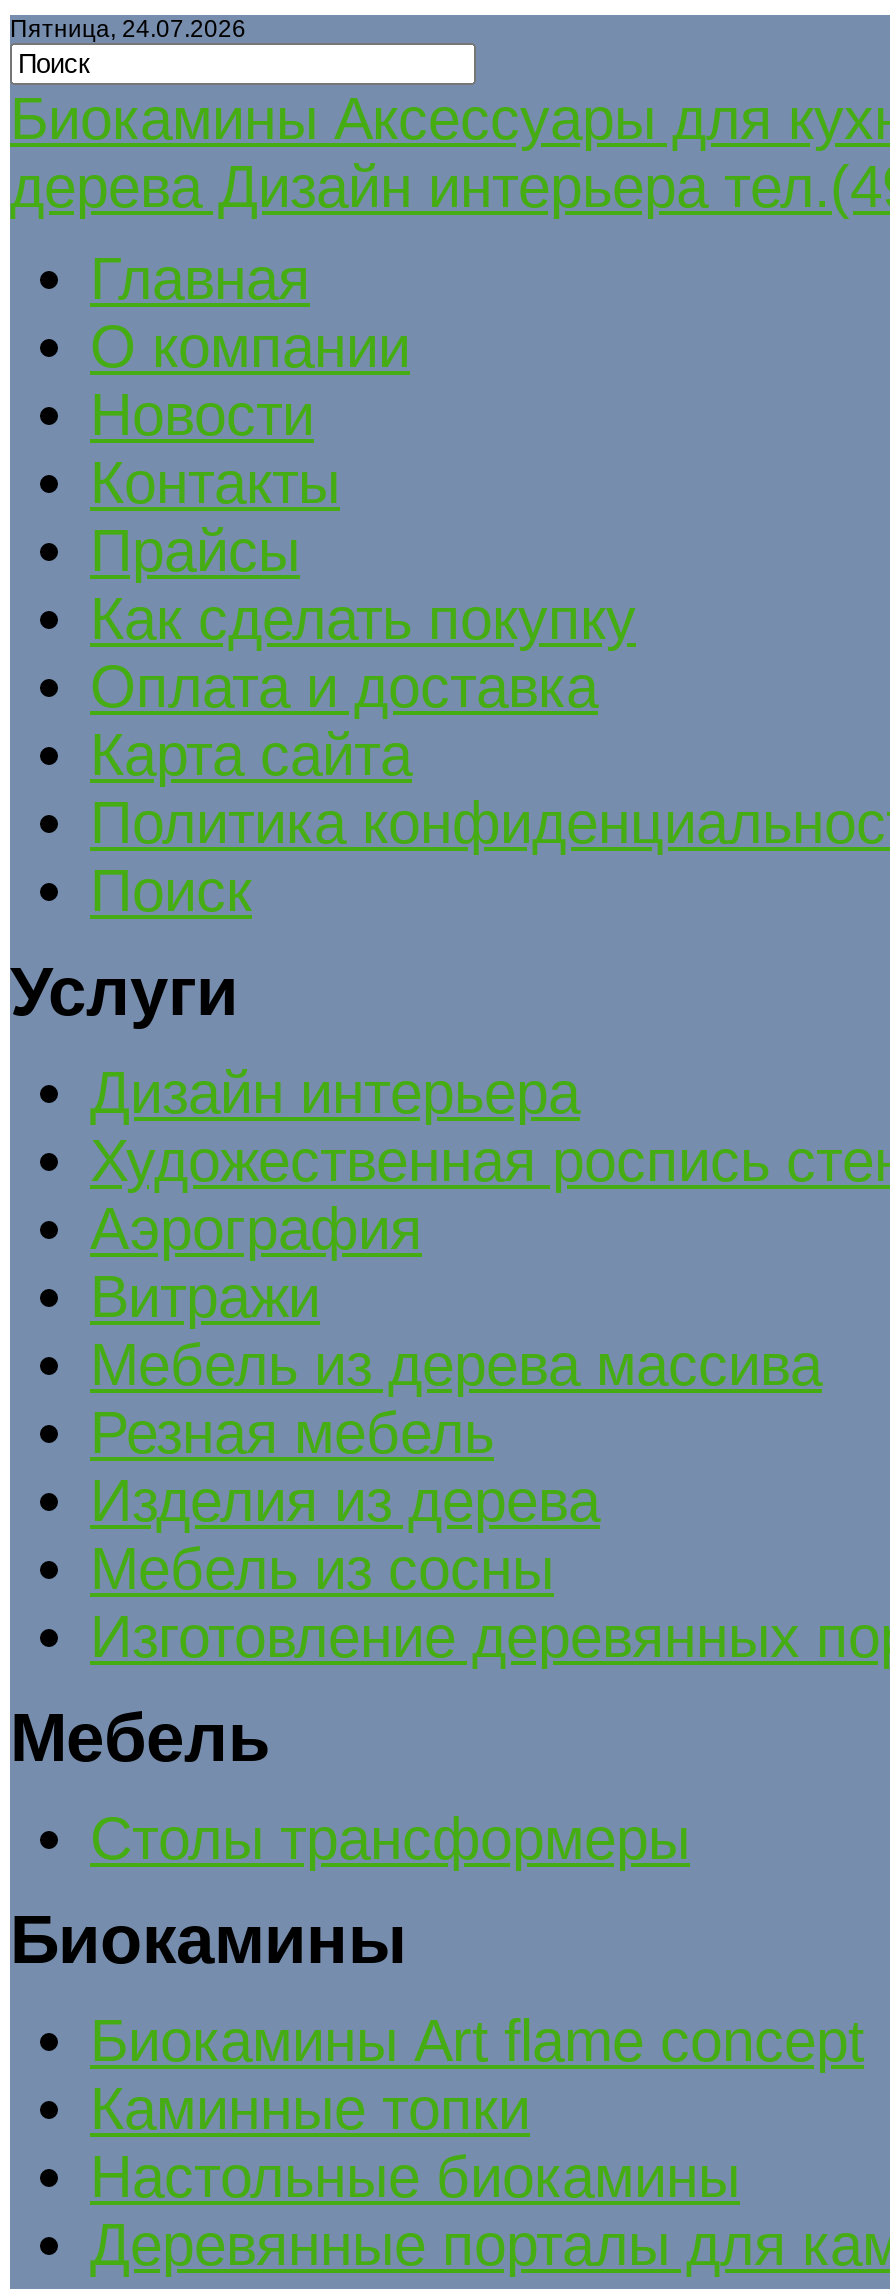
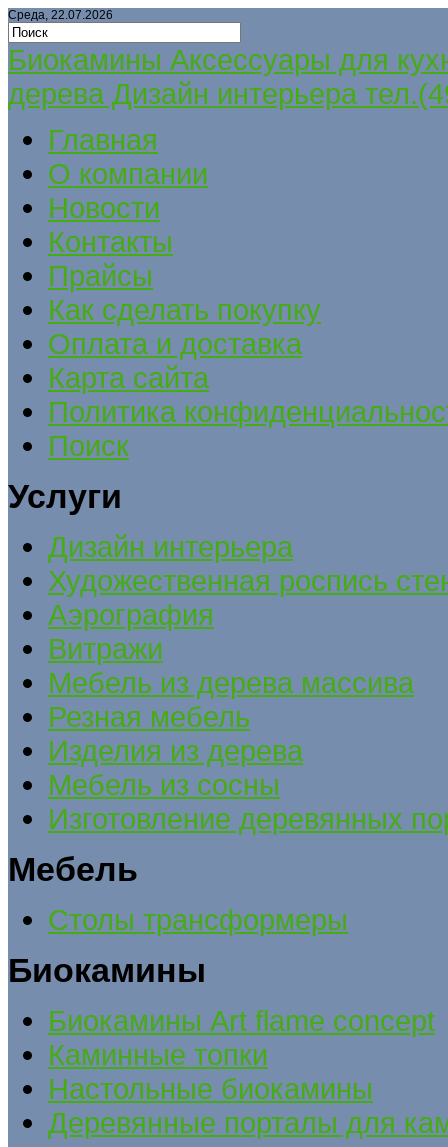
- Пятница, 24.07.2026
+ Среда, 22.07.2026
